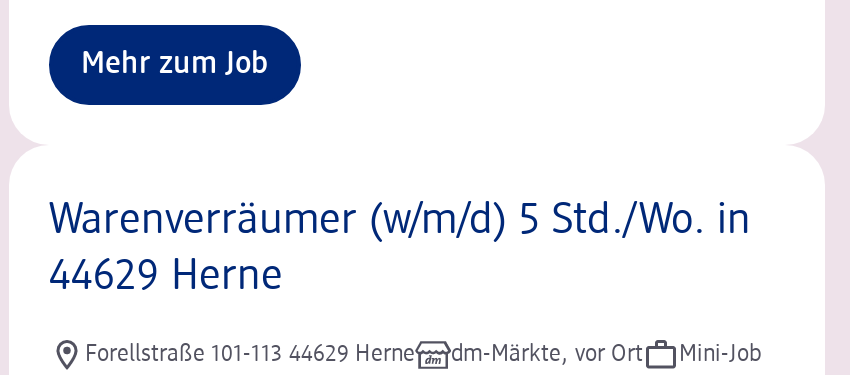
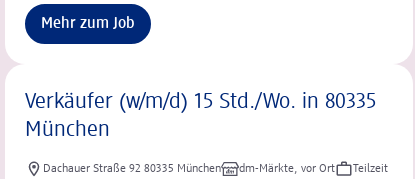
- Warenverräumer (w/m/d) 5 Std./Wo. in
- 44629 Herne
+ Verkäufer (w/m/d) 15 Std./Wo. in 80335
+ München

- Forellstraße 101-113 44629 Herne
+ Dachauer Straße 92 80335 München

- Mini-Job
+ Teilzeit
